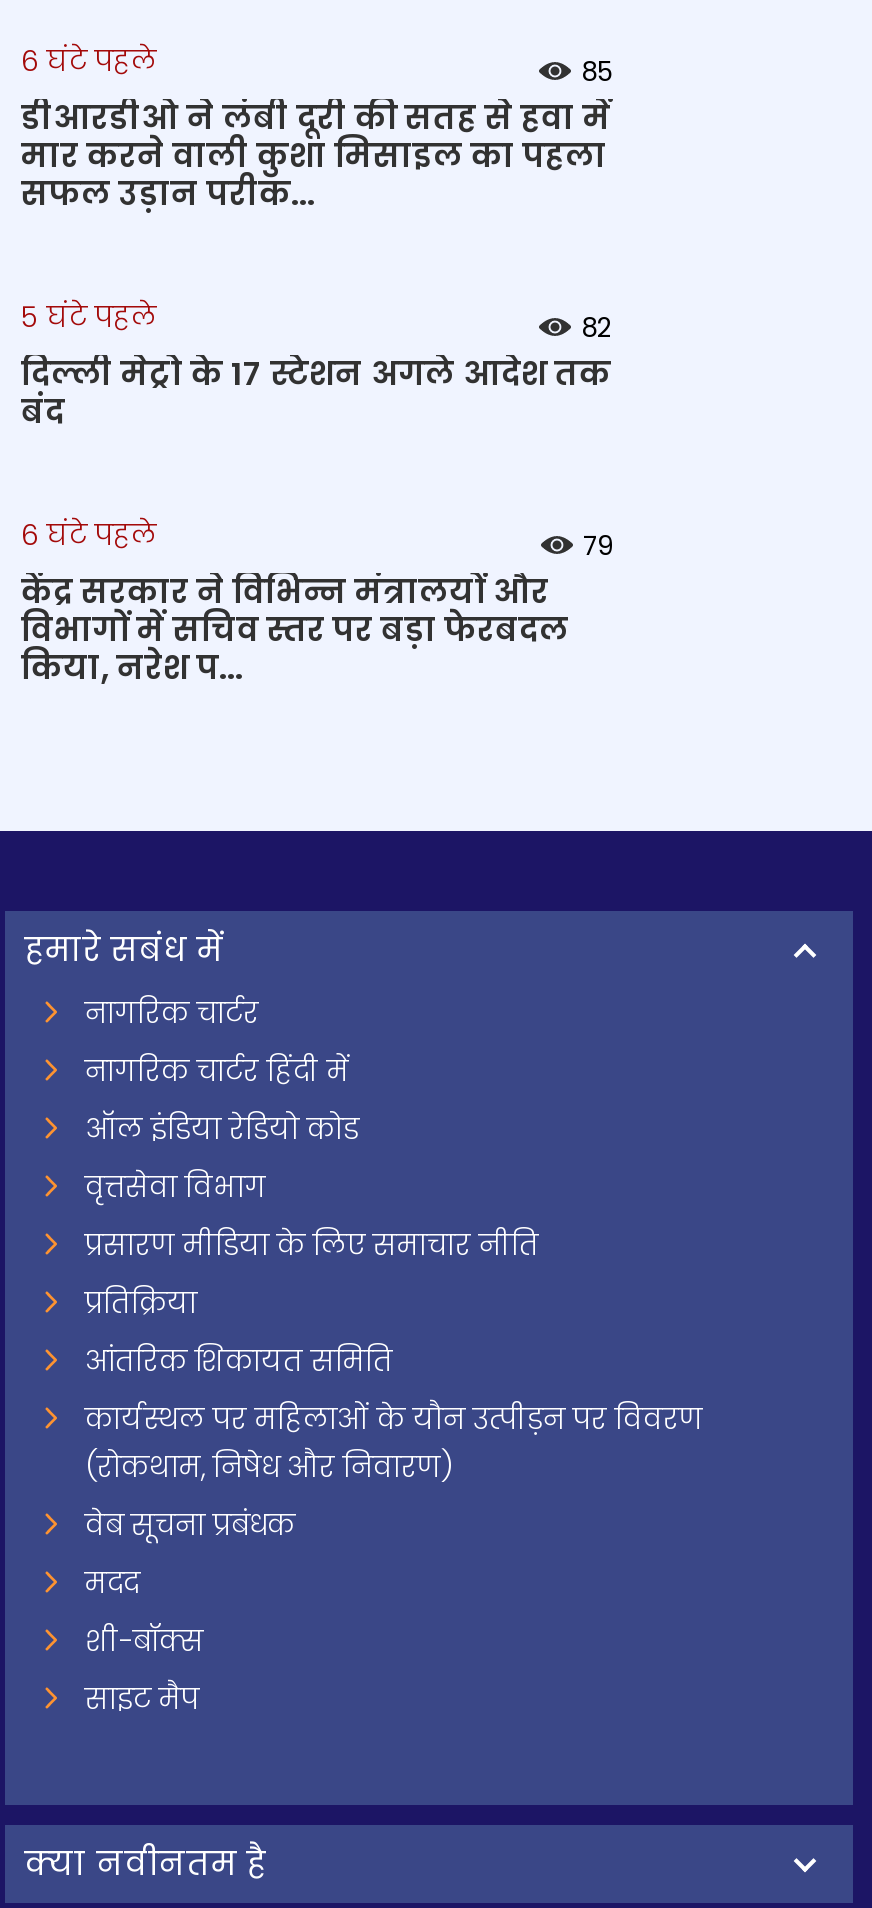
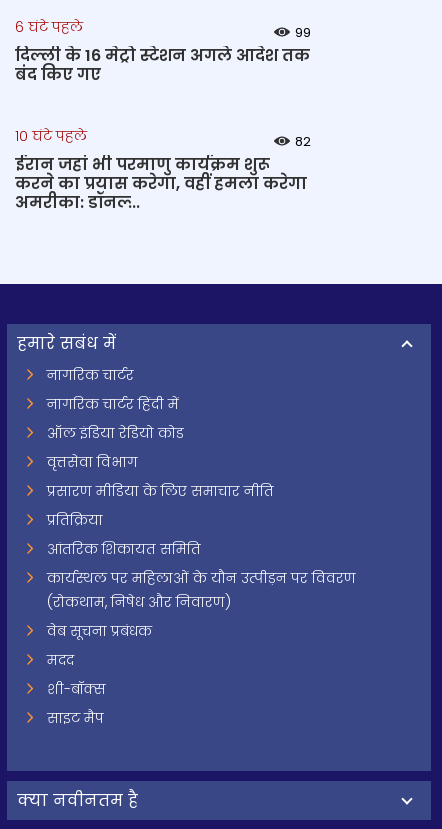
- 85
- डीआरडीओ ने लंबी दूरी की सतह से हवा में
- मार करने वाली कुशा मिसाइल का पहला
- सफल उड़ान परीक...
+ 99
+ दिल्ली के 16 मेट्रो स्टेशन अगले आदेश तक
+ बंद किए गए

- 5 घंटे पहले
+ 10 घंटे पहले

- दिल्ली मेट्रो के 17 स्टेशन अगले आदेश तक
- बंद
- 6 घंटे पहले
- 79
- केंद्र सरकार ने विभिन्न मंत्रालयों और
- विभागों में सचिव स्तर पर बड़ा फेरबदल
- किया, नरेश प...
+ ईरान जहां भी परमाणु कार्यक्रम शुरू
+ करने का प्रयास करेगा, वहीं हमला करेगा
+ अमरीका: डॉनल्‍...
